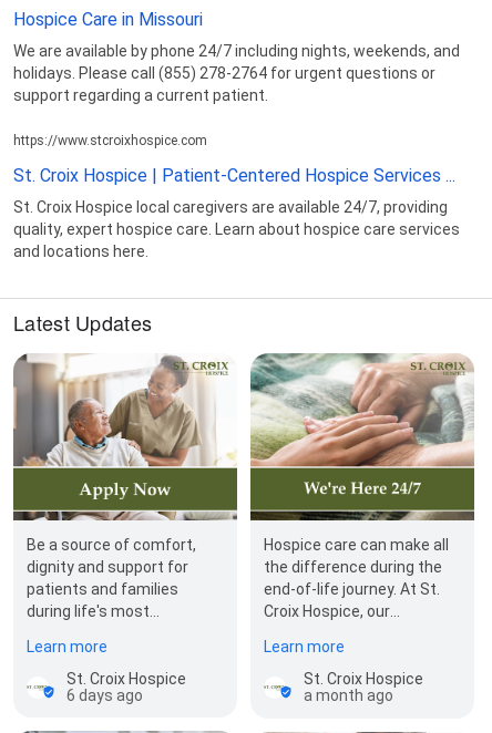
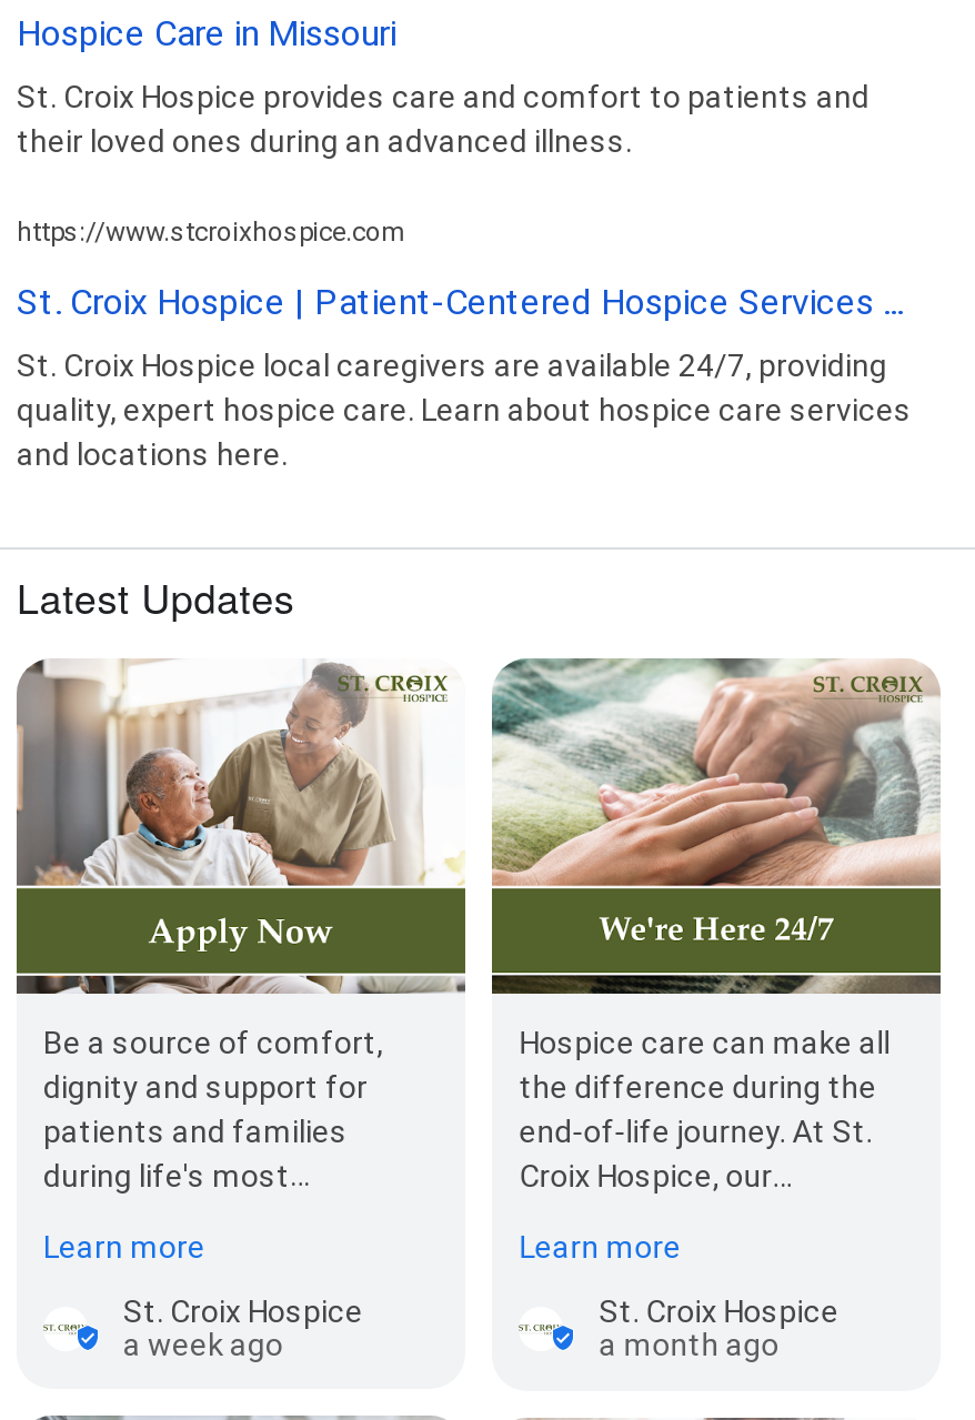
- We are available by phone 24/7 including nights, weekends, and
- holidays. Please call (855) 278-2764 for urgent questions or
- support regarding a current patient.
+ St. Croix Hospice provides care and comfort to patients and
+ their loved ones during an advanced illness.

- 6 days ago
+ a week ago
